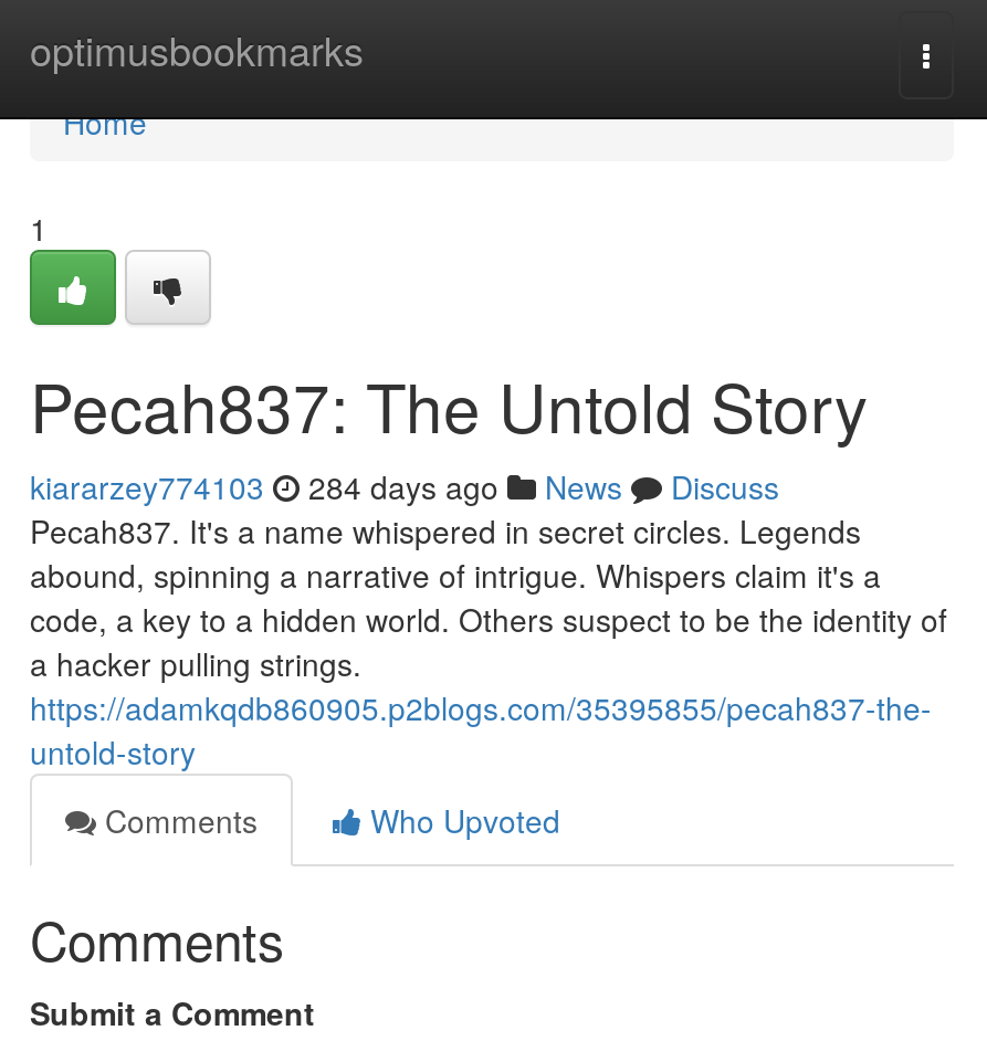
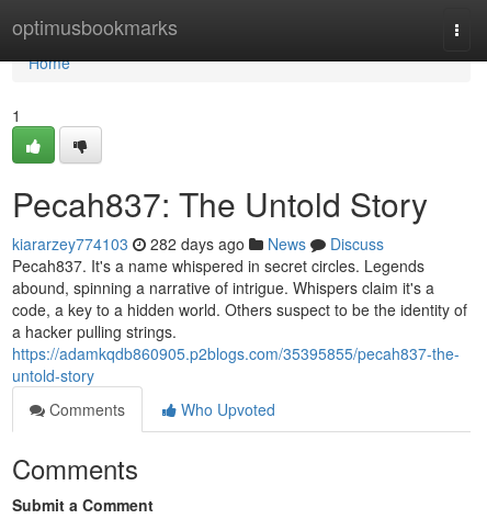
- kiararzey774103 284 days ago News Discuss
+ kiararzey774103 282 days ago News Discuss
